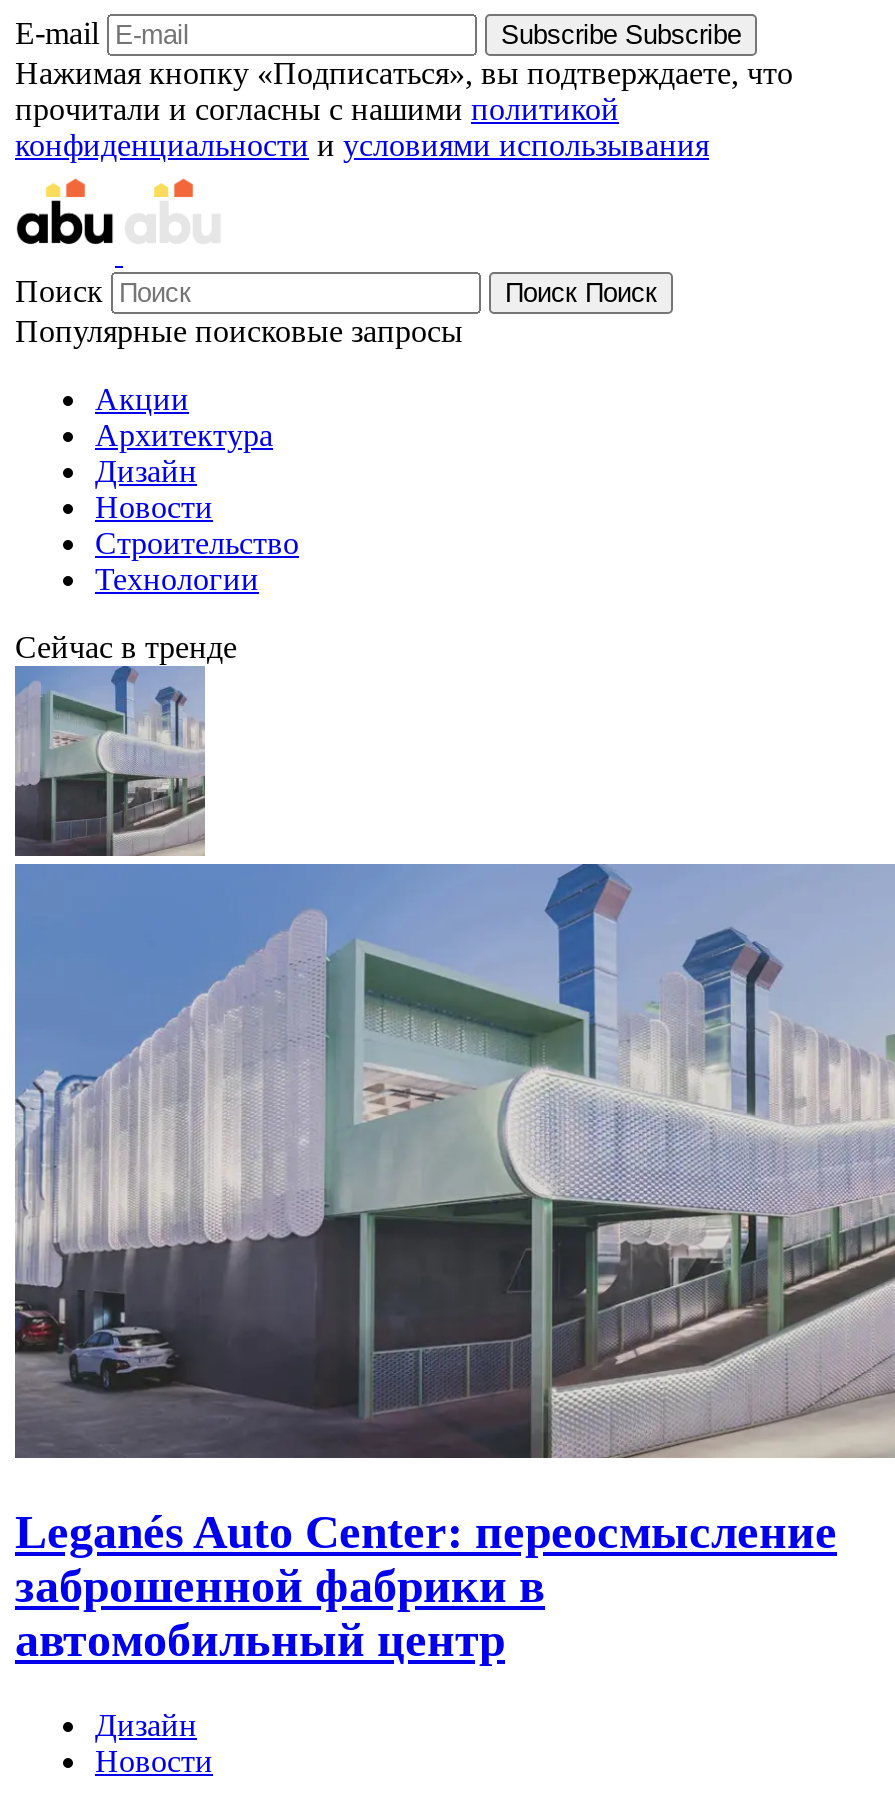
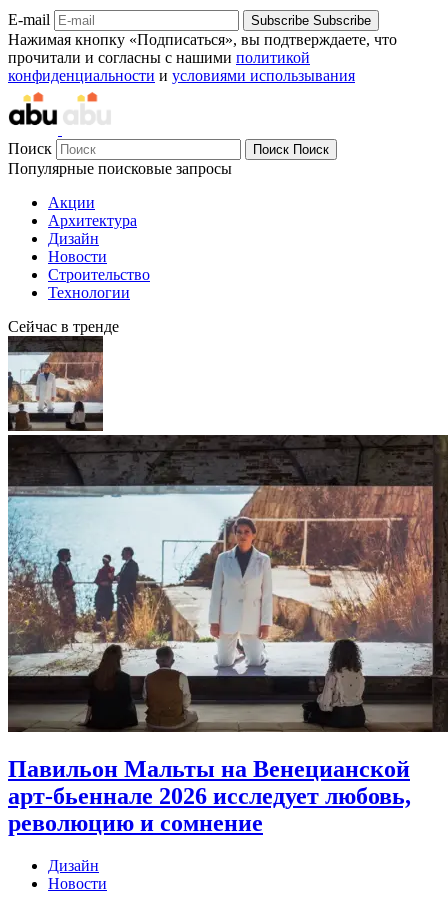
- [image]
- Leganés Auto Center: переосмысление
- заброшенной фабрики в
- автомобильный центр
+ [image]
+ Павильон Мальты на Венецианской
+ арт-бьеннале 2026 исследует любовь,
+ революцию и сомнение
